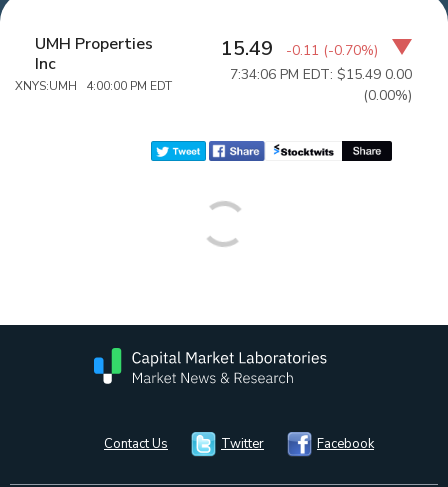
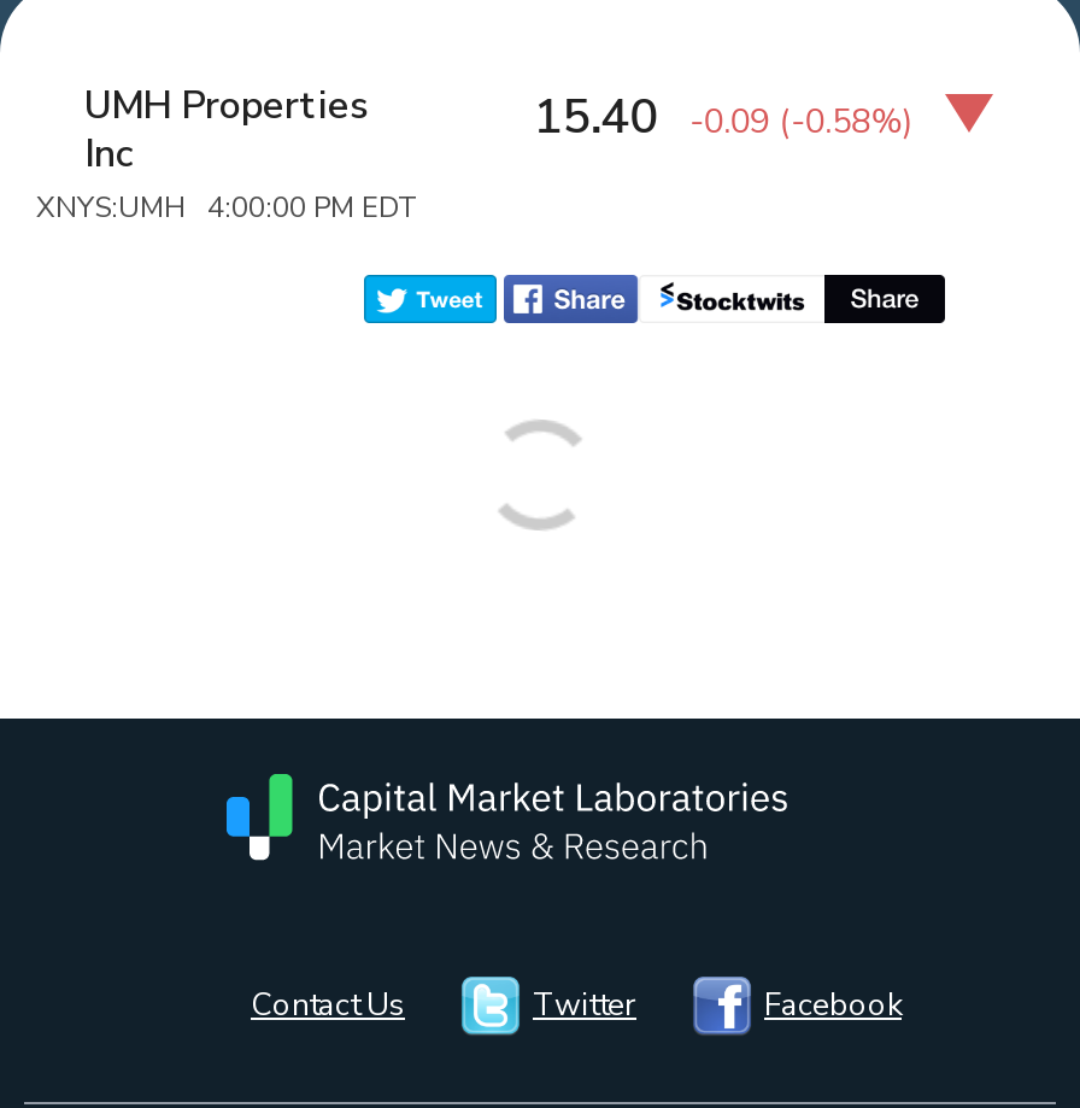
- 15.49
- -0.11 (-0.70%)
- 7:34:06 PM EDT: $15.49 0.00
- (0.00%)
+ 15.40
+ -0.09 (-0.58%)
